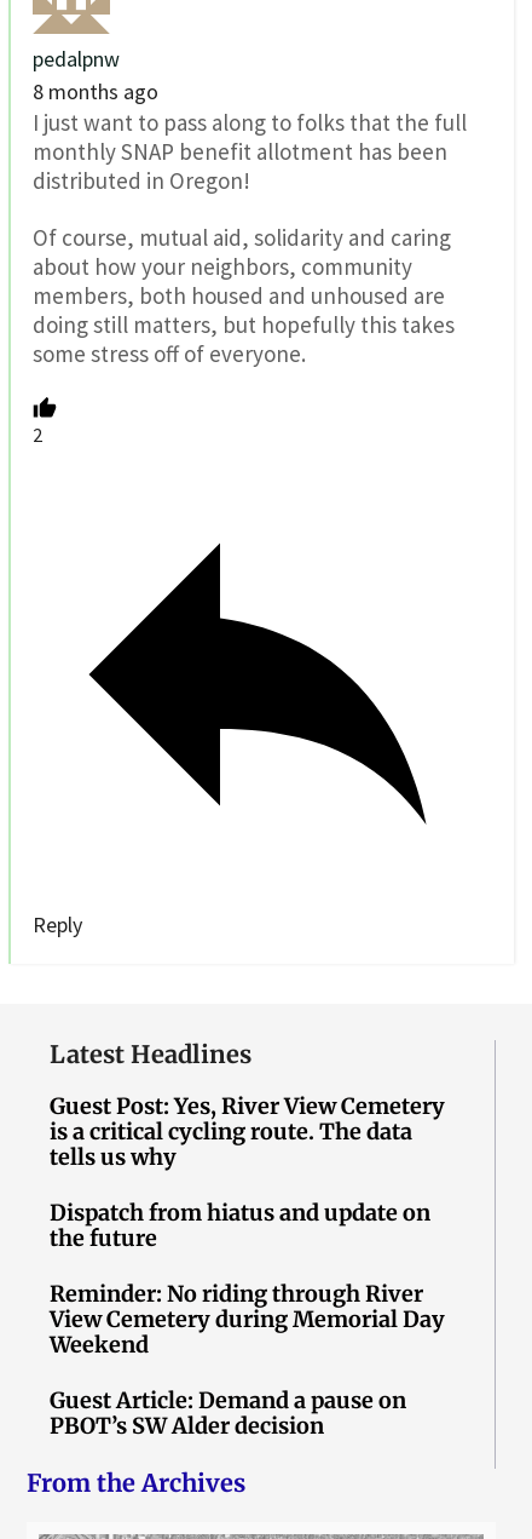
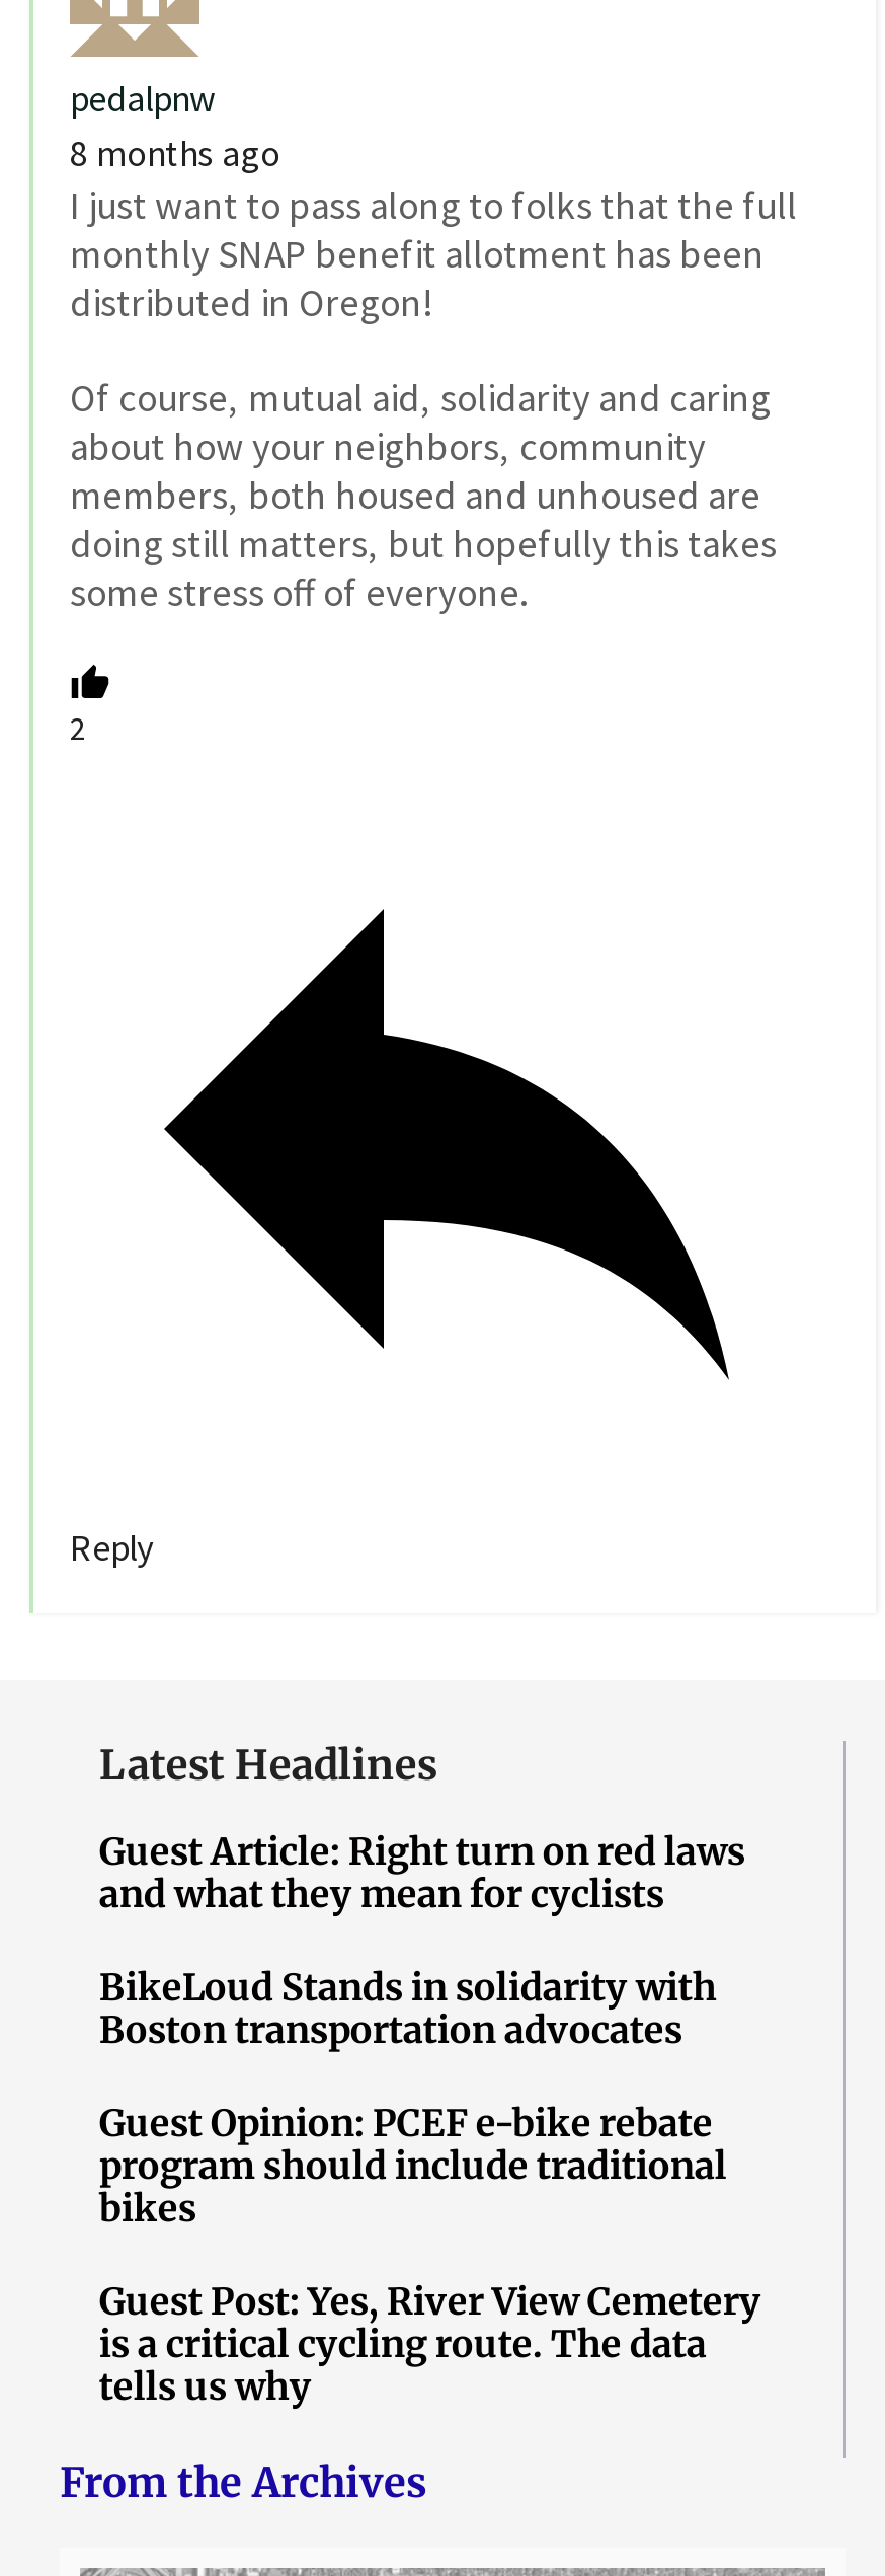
+ Guest Article: Right turn on red laws
+ and what they mean for cyclists
+ BikeLoud Stands in solidarity with
+ Boston transportation advocates
+ Guest Opinion: PCEF e-bike rebate
+ program should include traditional
+ bikes

moved down: Guest Post: Yes, River View Cemetery | is a critical cycling route. The data | tells us why

- Dispatch from hiatus and update on
- the future
- Reminder: No riding through River
- View Cemetery during Memorial Day
- Weekend
- Guest Article: Demand a pause on
- PBOT’s SW Alder decision
